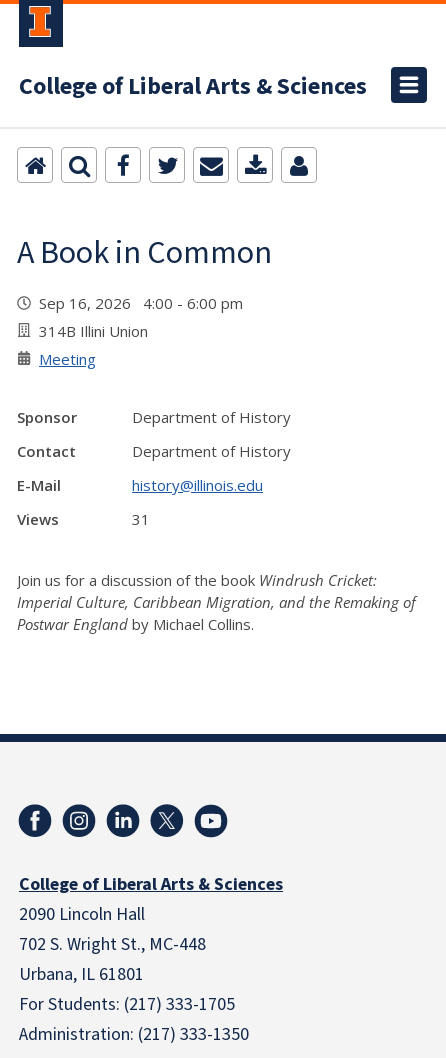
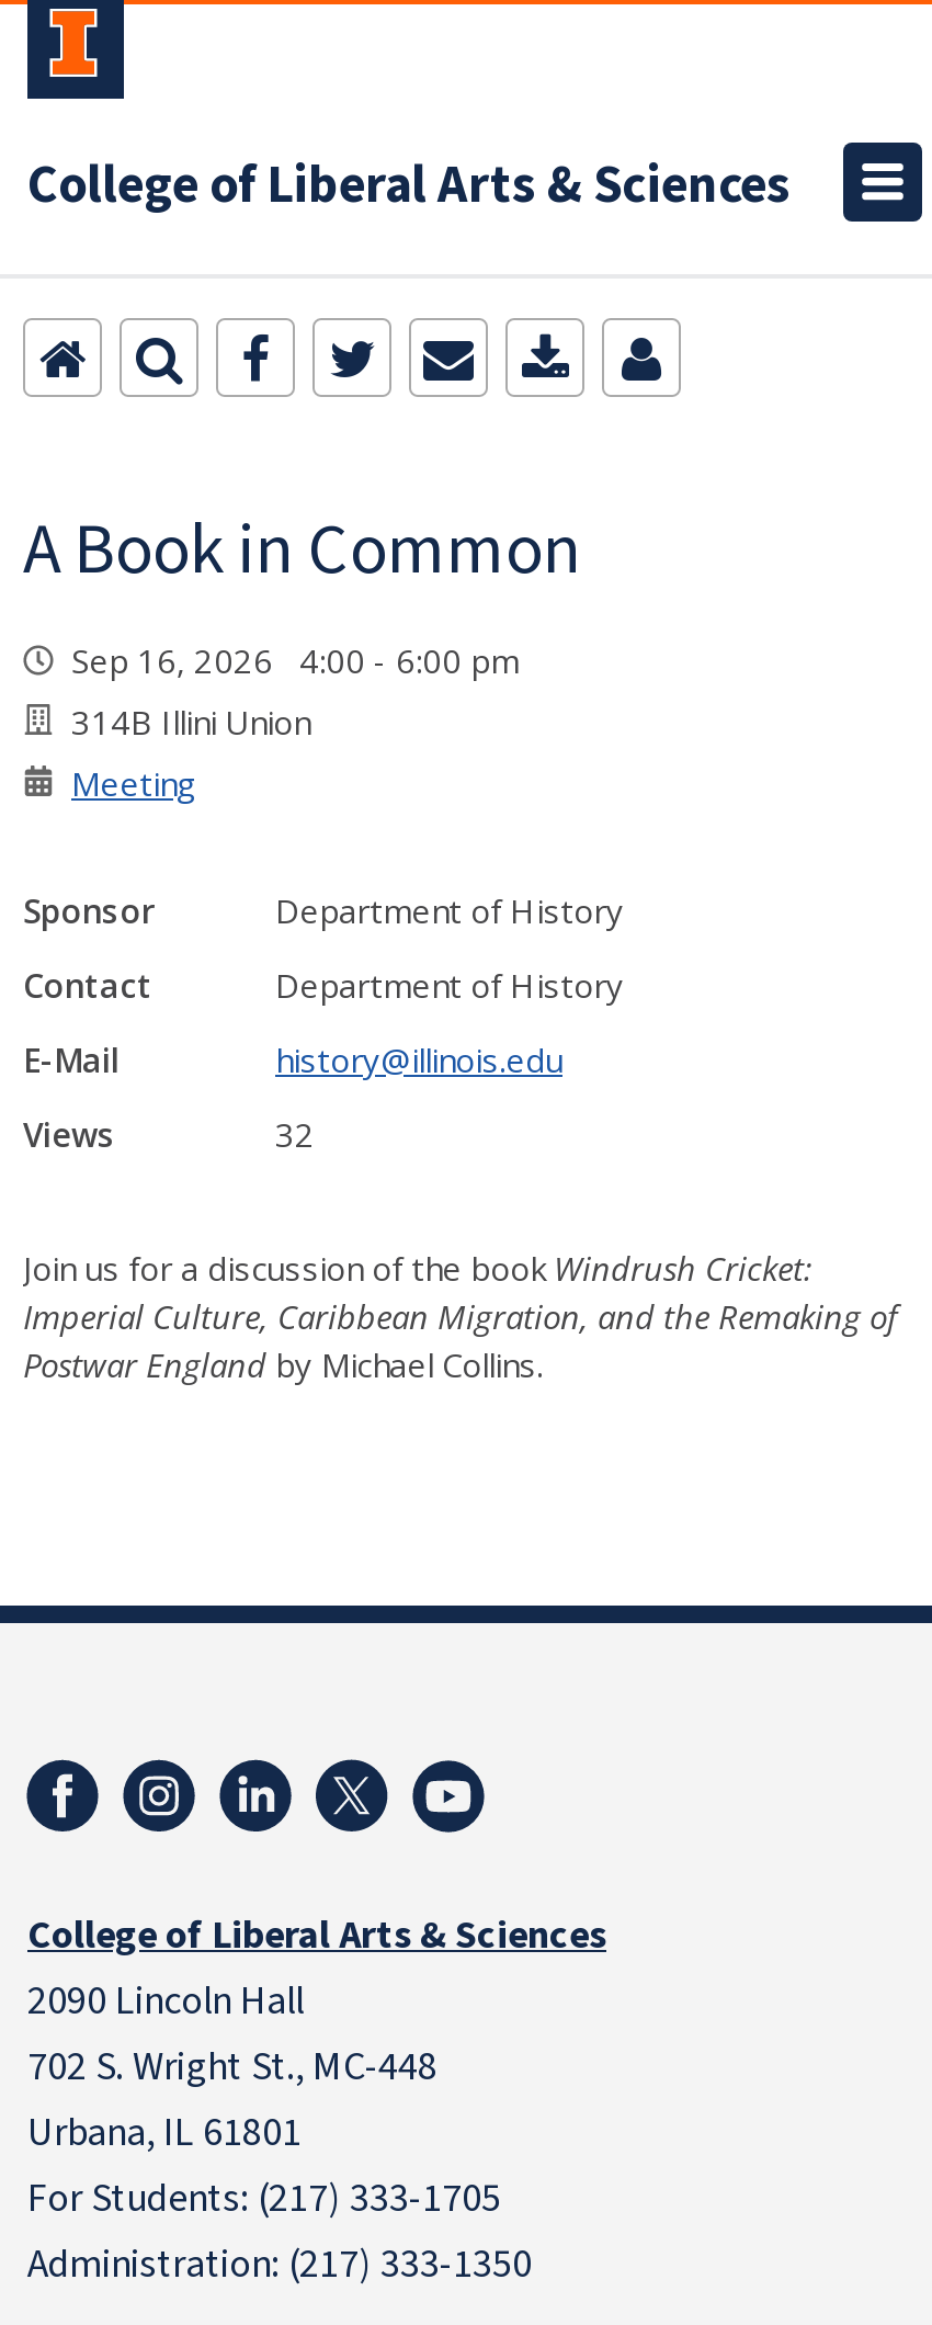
- 31
+ 32
